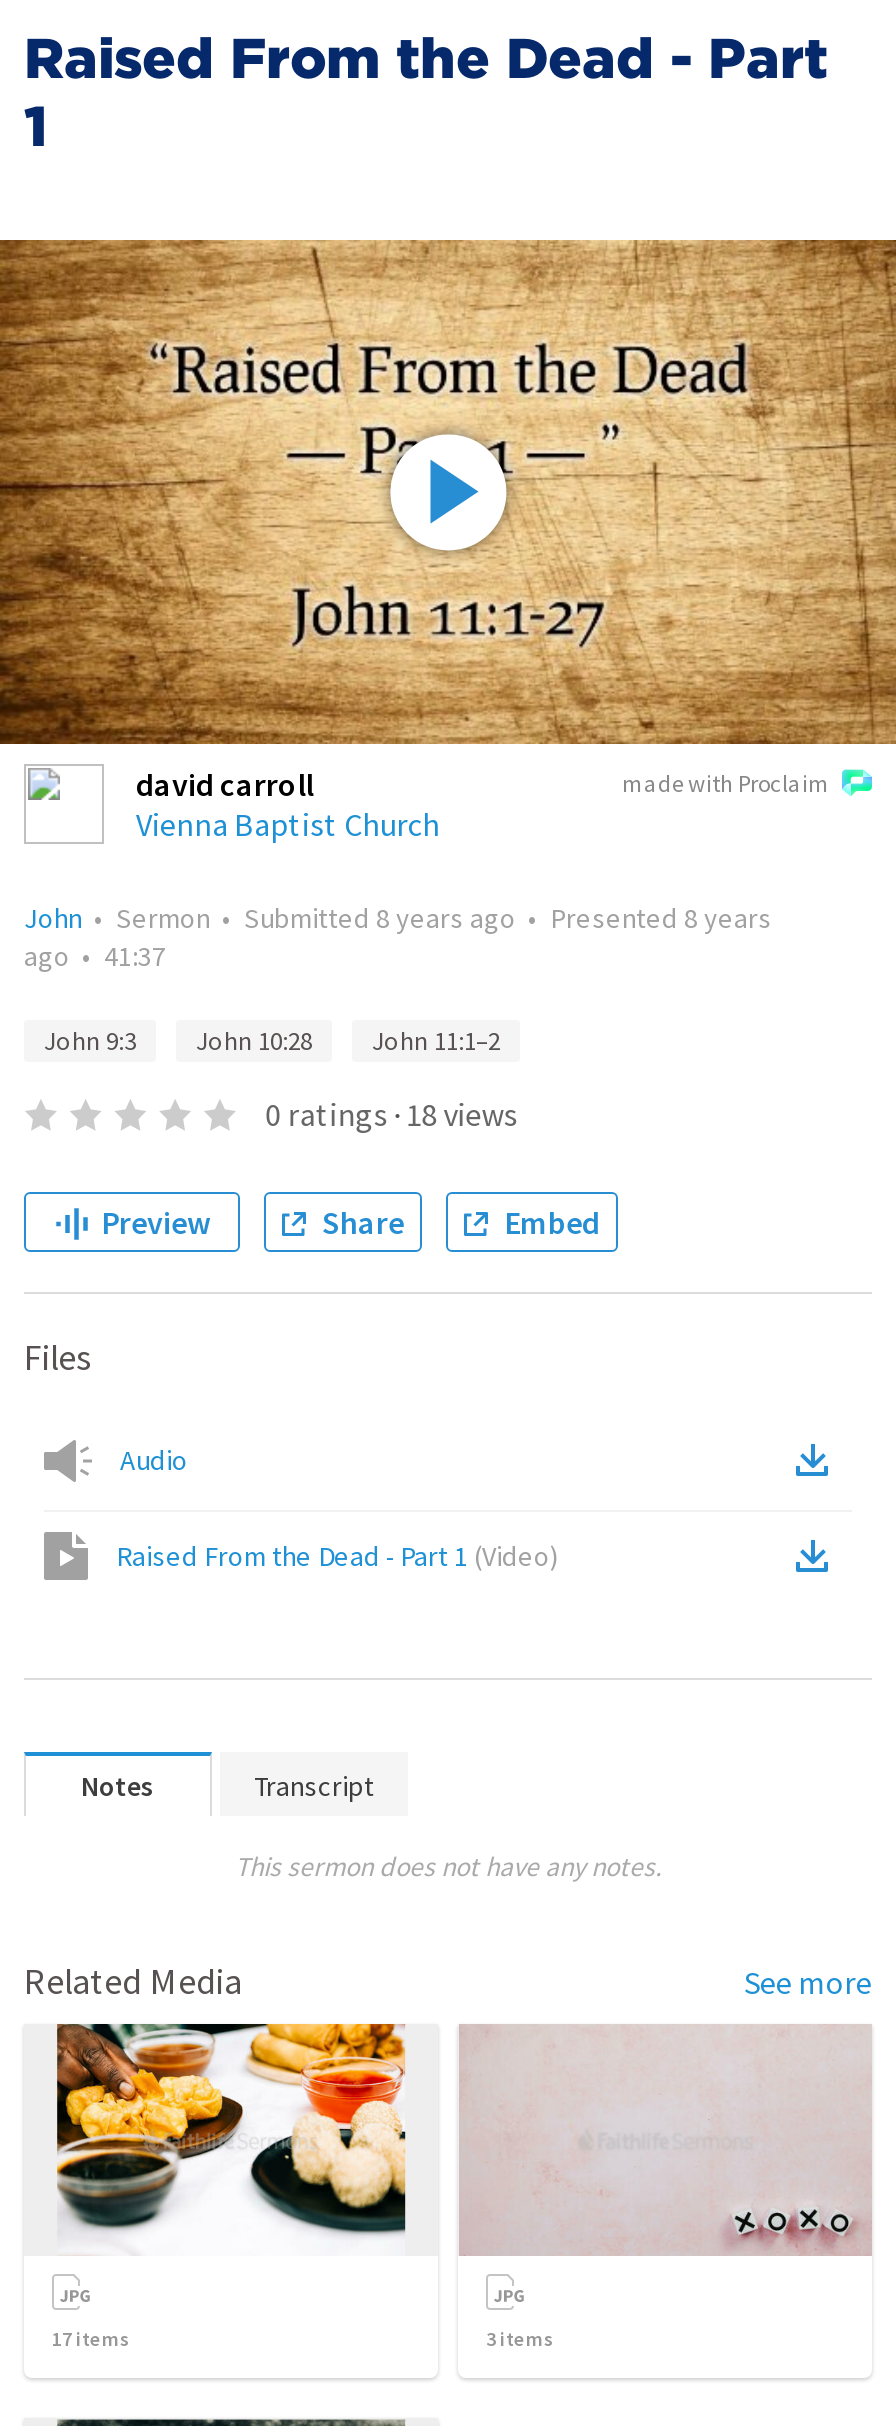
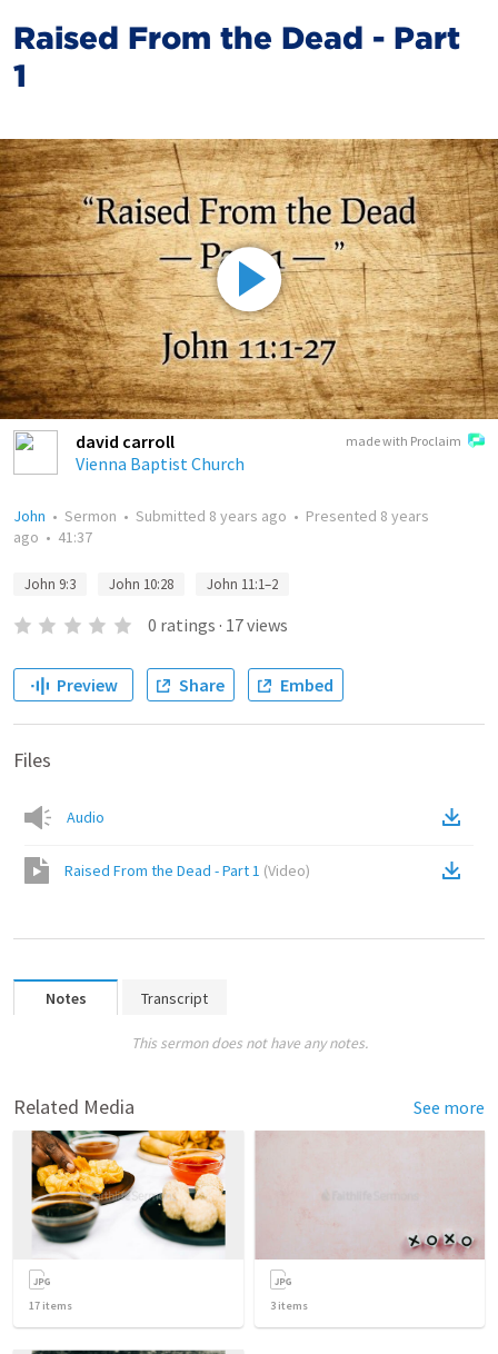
- 0 ratings · 18 views
+ 0 ratings · 17 views
